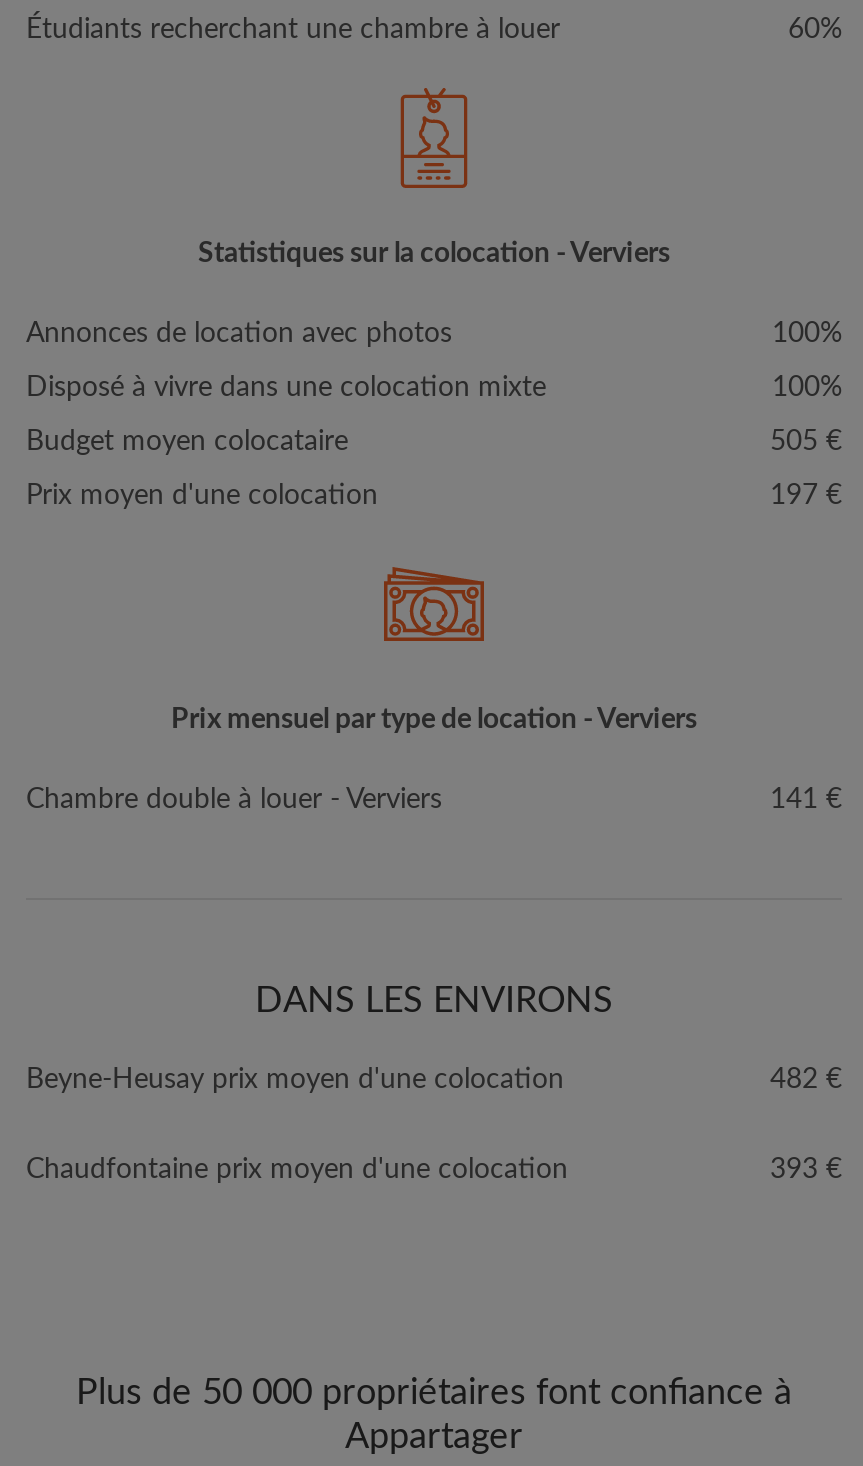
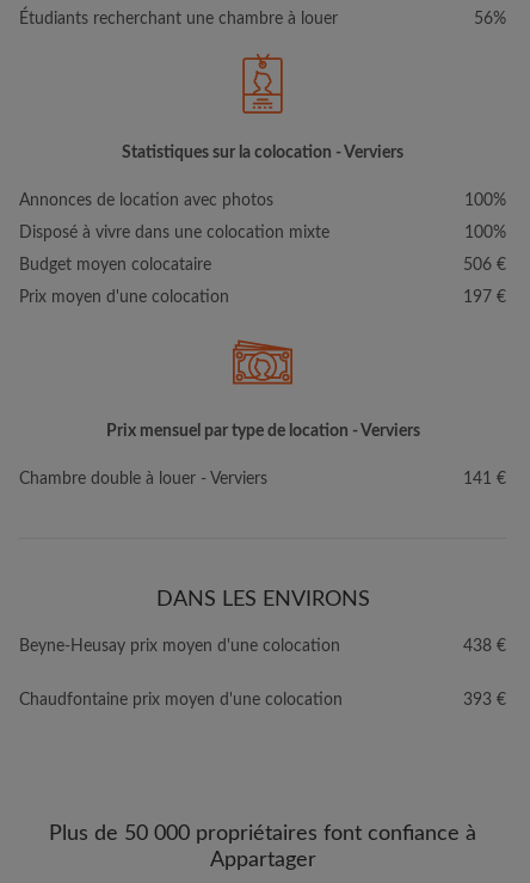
- 60%
+ 56%

- 505 €
+ 506 €

- 482 €
+ 438 €
